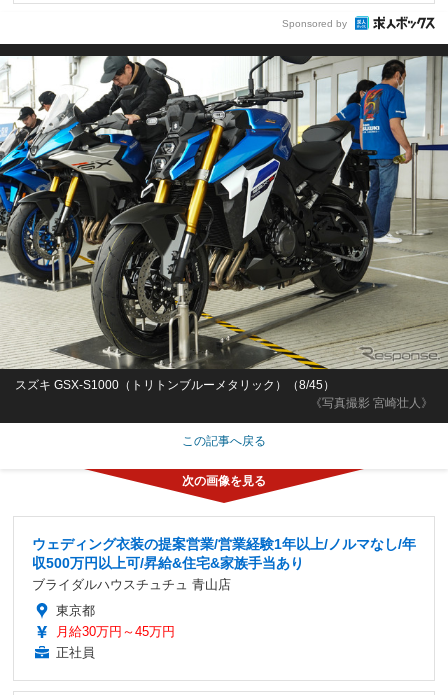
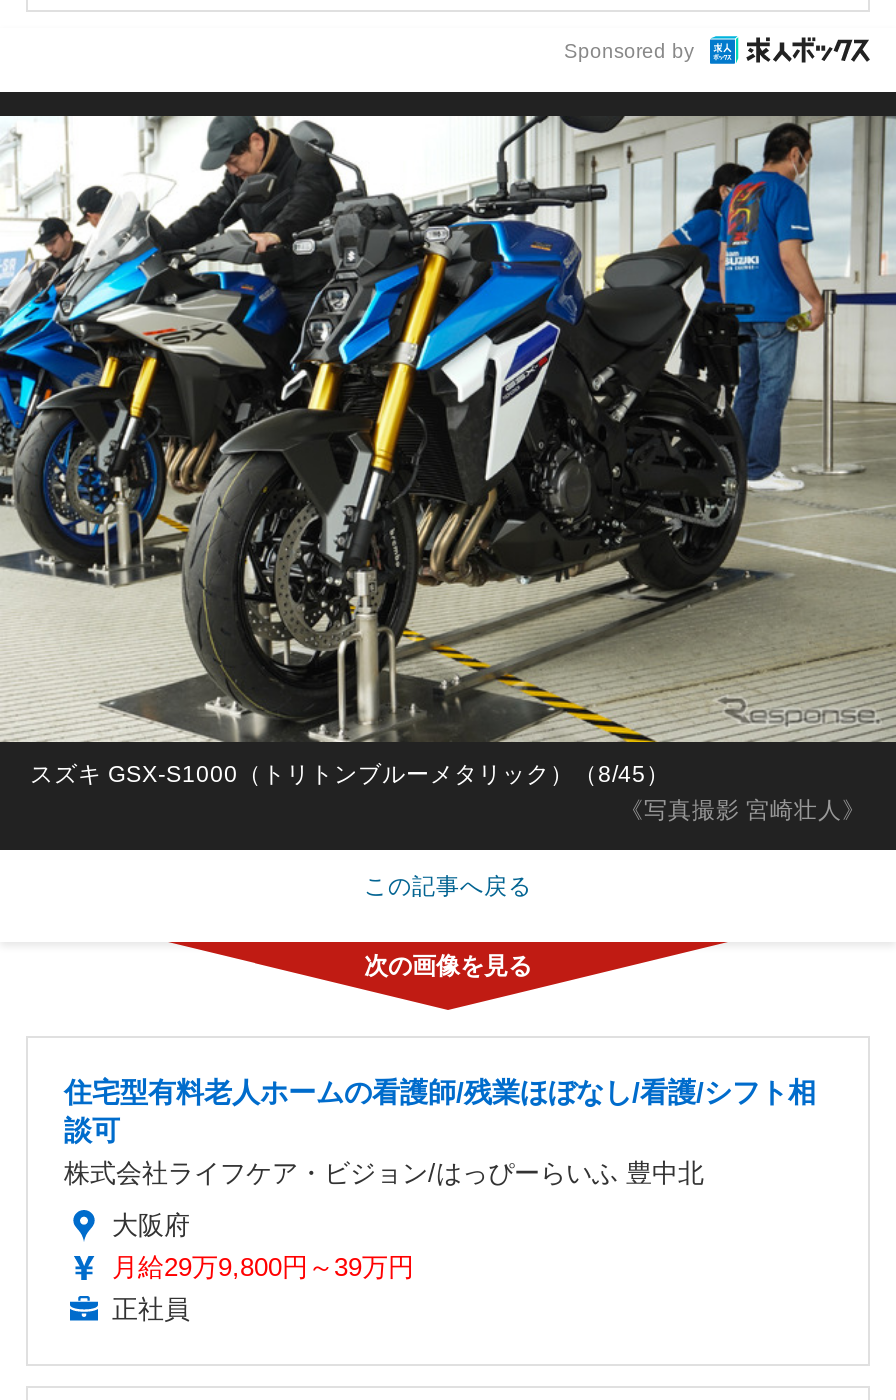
- ウェディング衣装の提案営業/営業経験1年以上/ノルマなし/年
- 収500万円以上可/昇給&住宅&家族手当あり
- ブライダルハウスチュチュ 青山店
+ 住宅型有料老人ホームの看護師/残業ほぼなし/看護/シフト相
+ 談可
+ 株式会社ライフケア・ビジョン/はっぴーらいふ 豊中北

- 東京都
- 月給30万円～45万円
+ 大阪府
+ 月給29万9,800円～39万円
